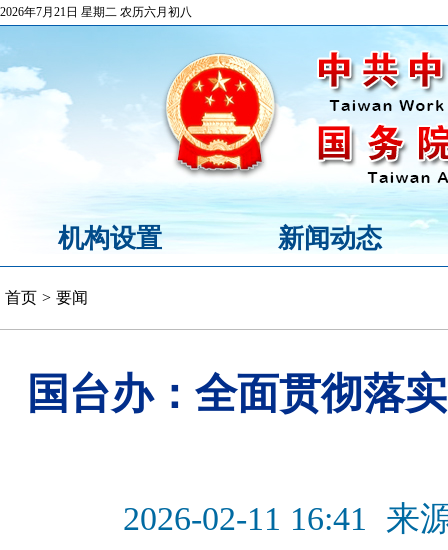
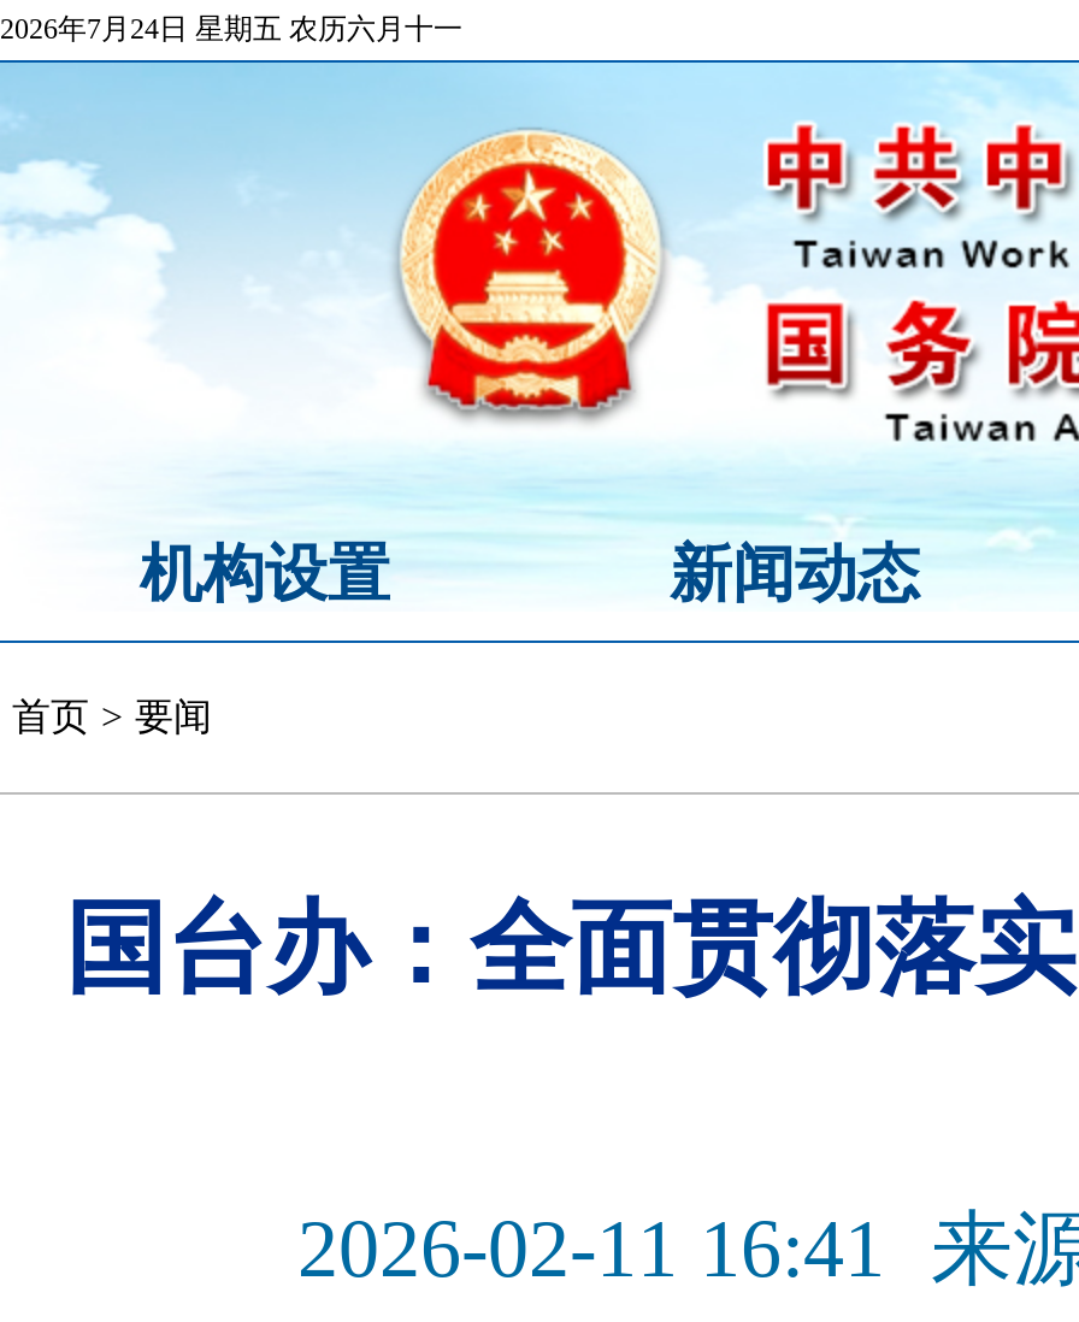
- 2026年7月21日 星期二 农历六月初八
+ 2026年7月24日 星期五 农历六月十一
